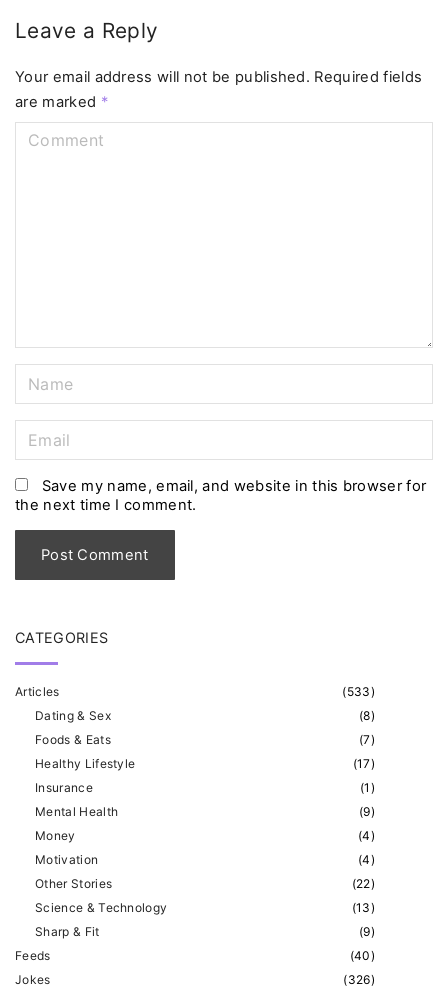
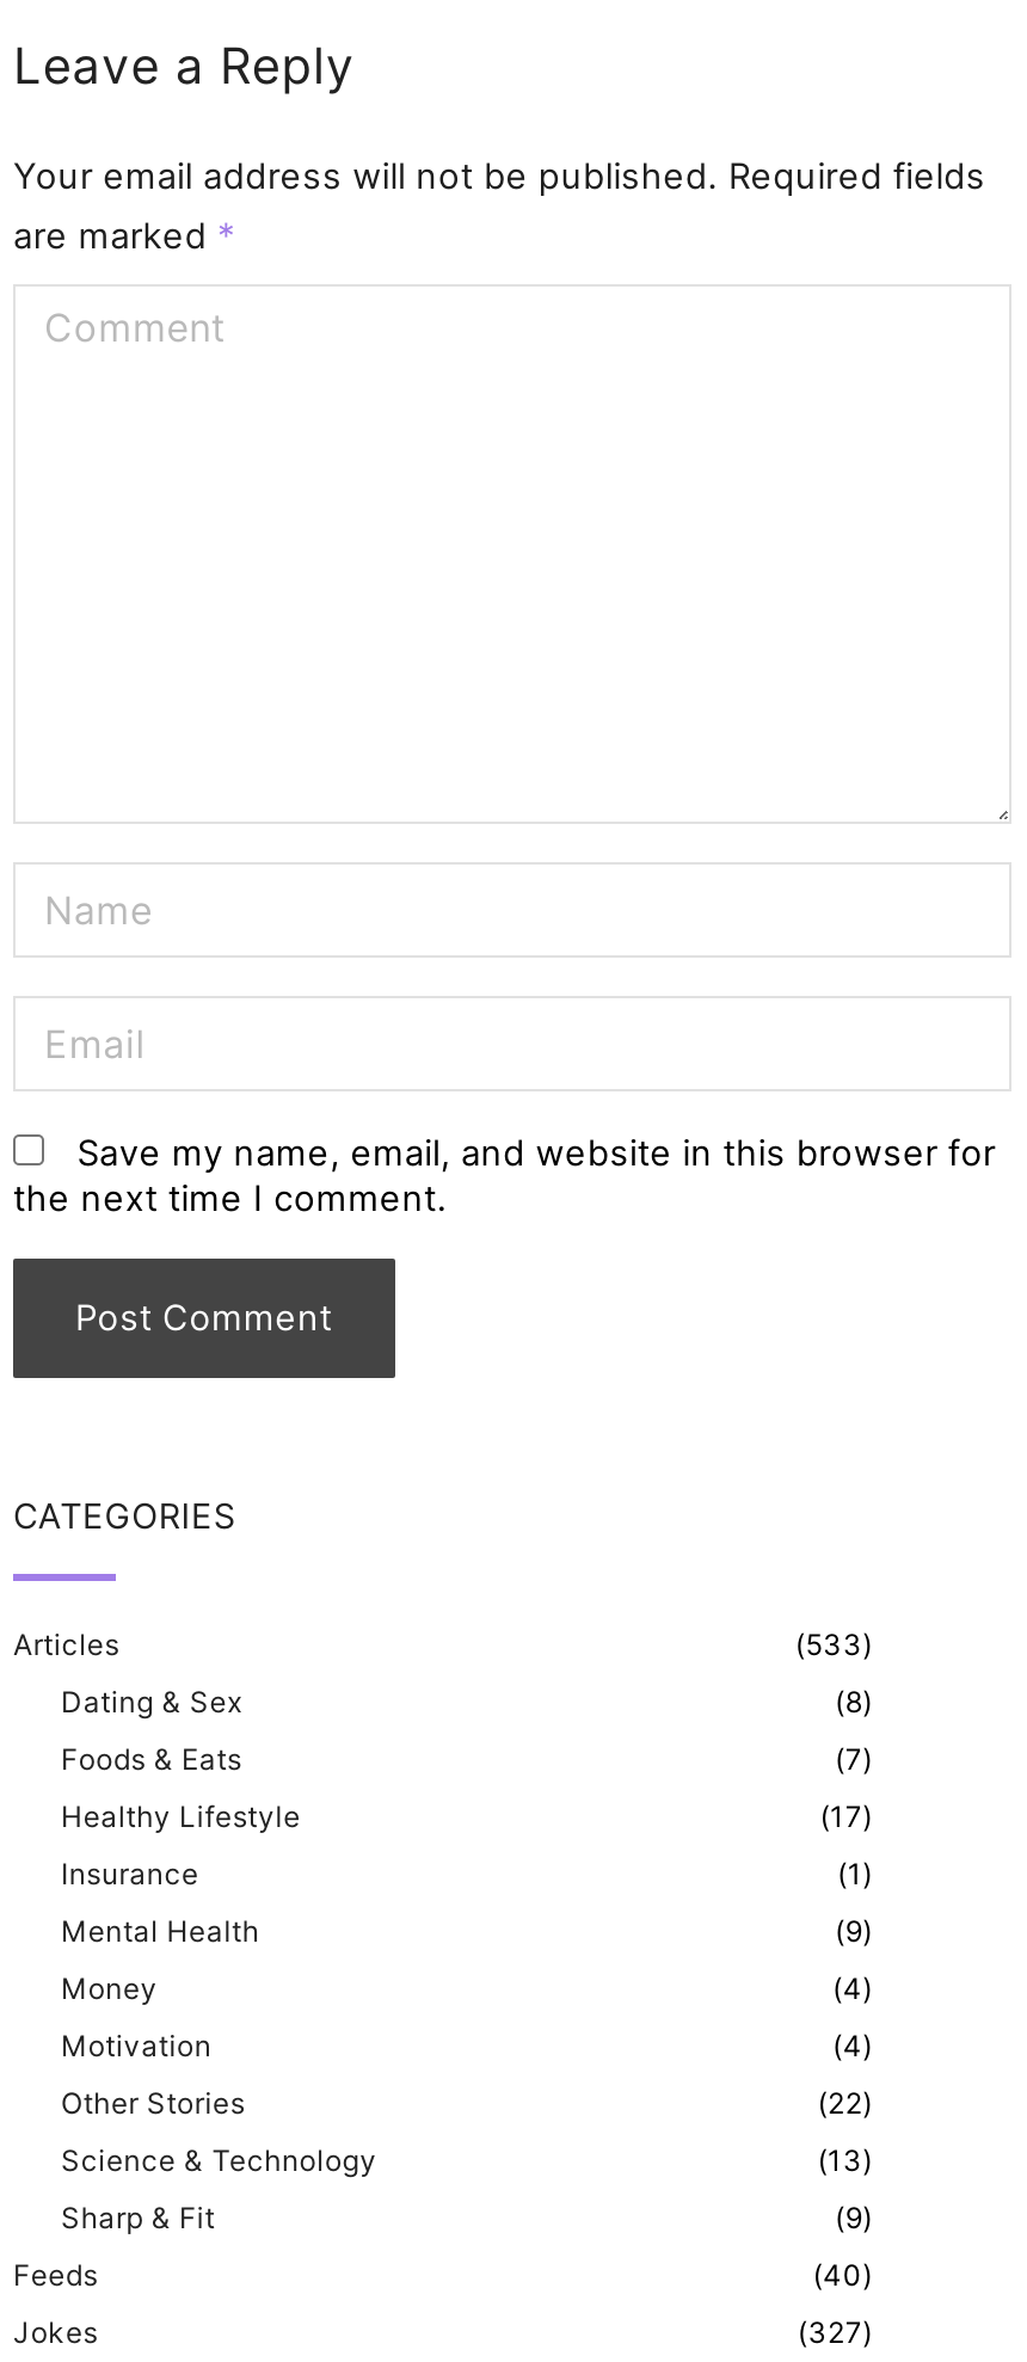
- (326)
+ (327)
